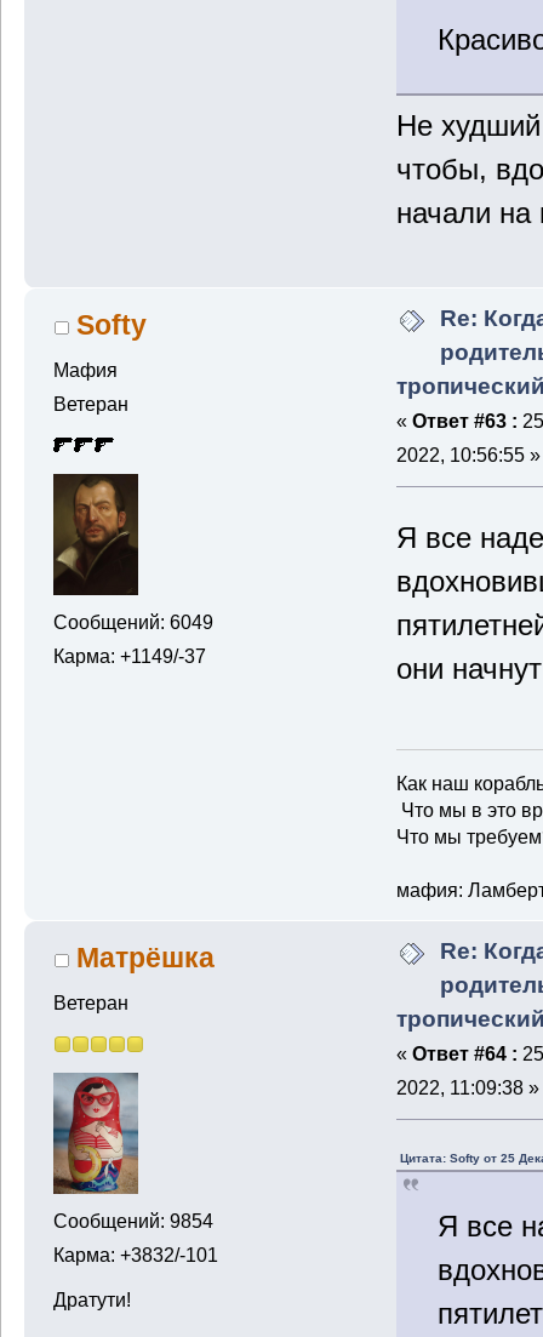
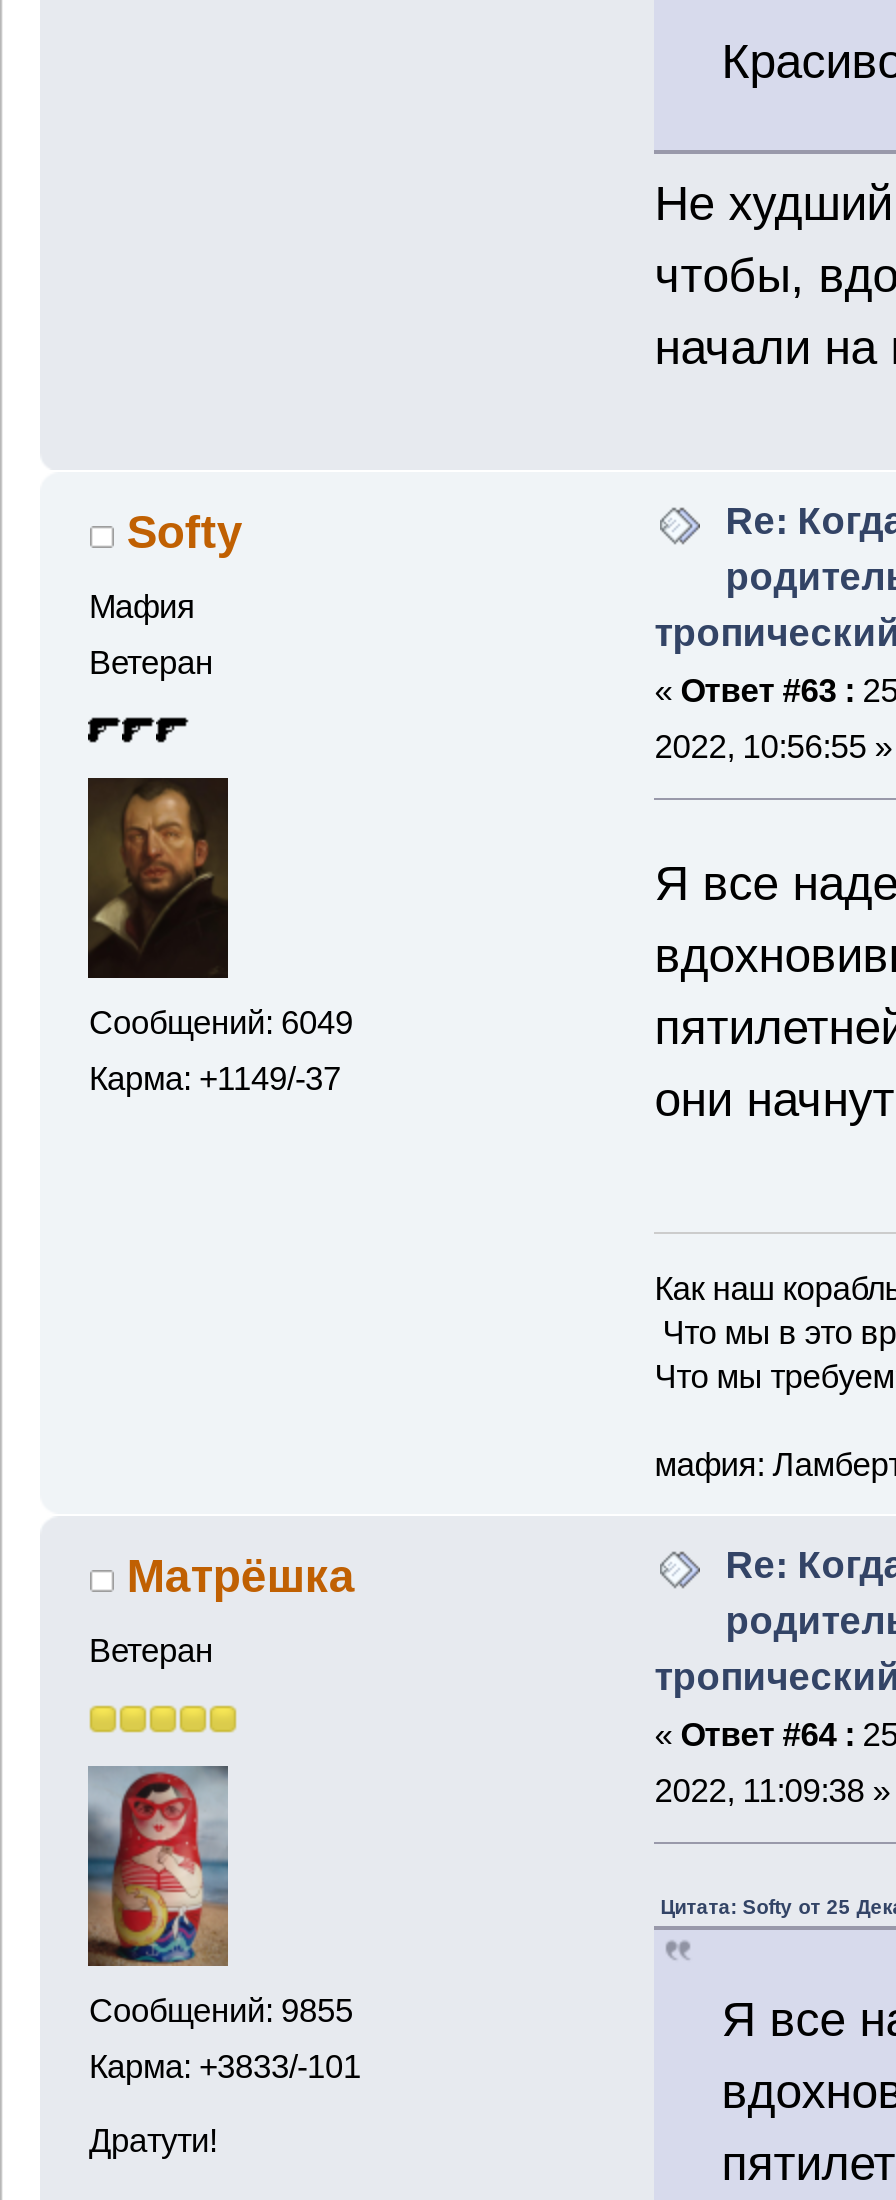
- Сообщений: 9854
+ Сообщений: 9855

- Карма: +3832/-101
+ Карма: +3833/-101
